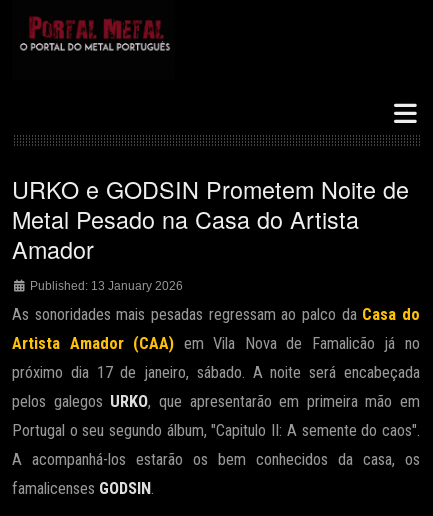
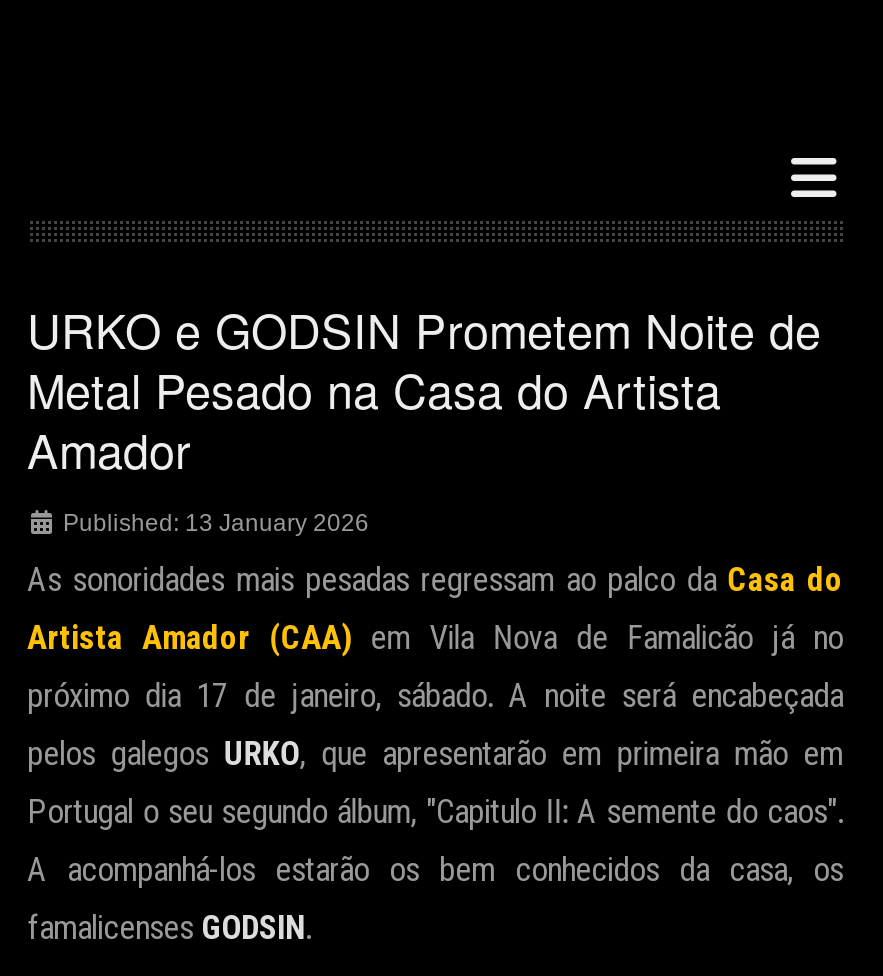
- [image]
